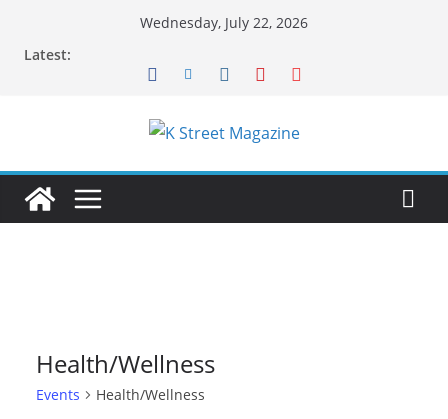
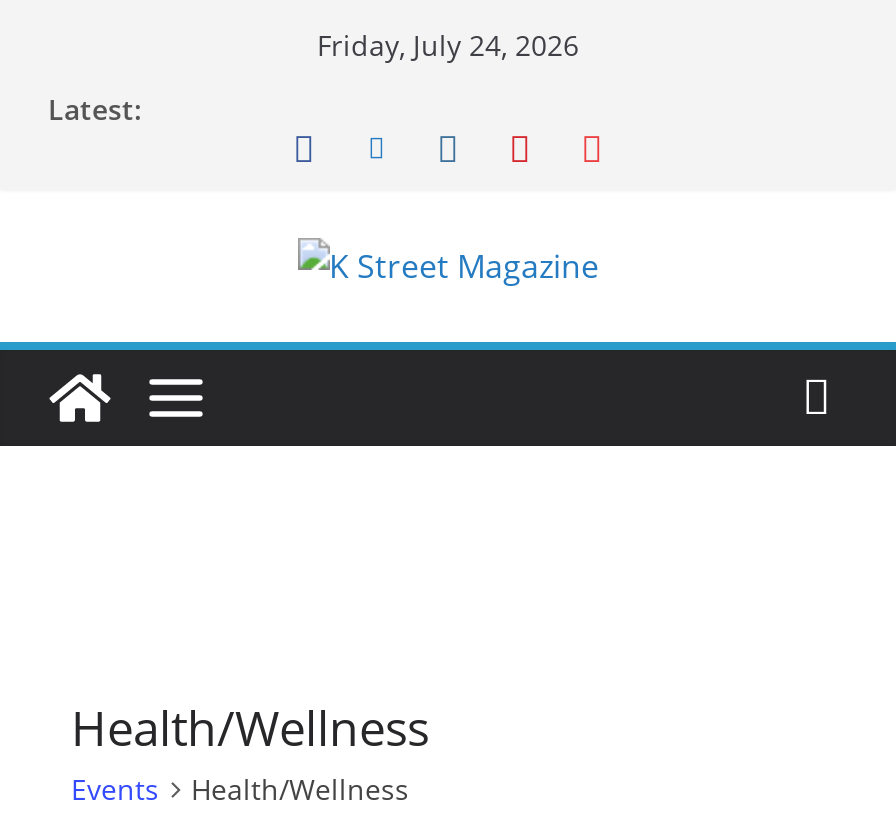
- Wednesday, July 22, 2026
+ Friday, July 24, 2026
